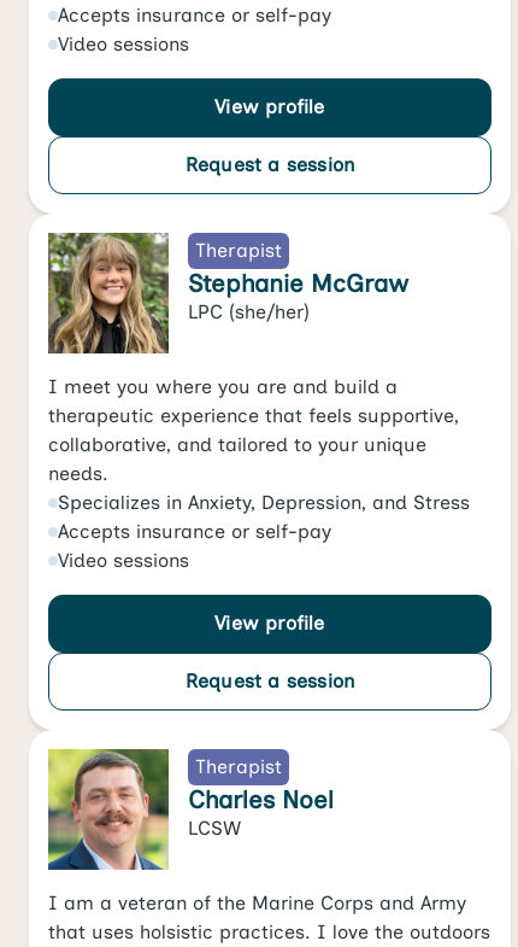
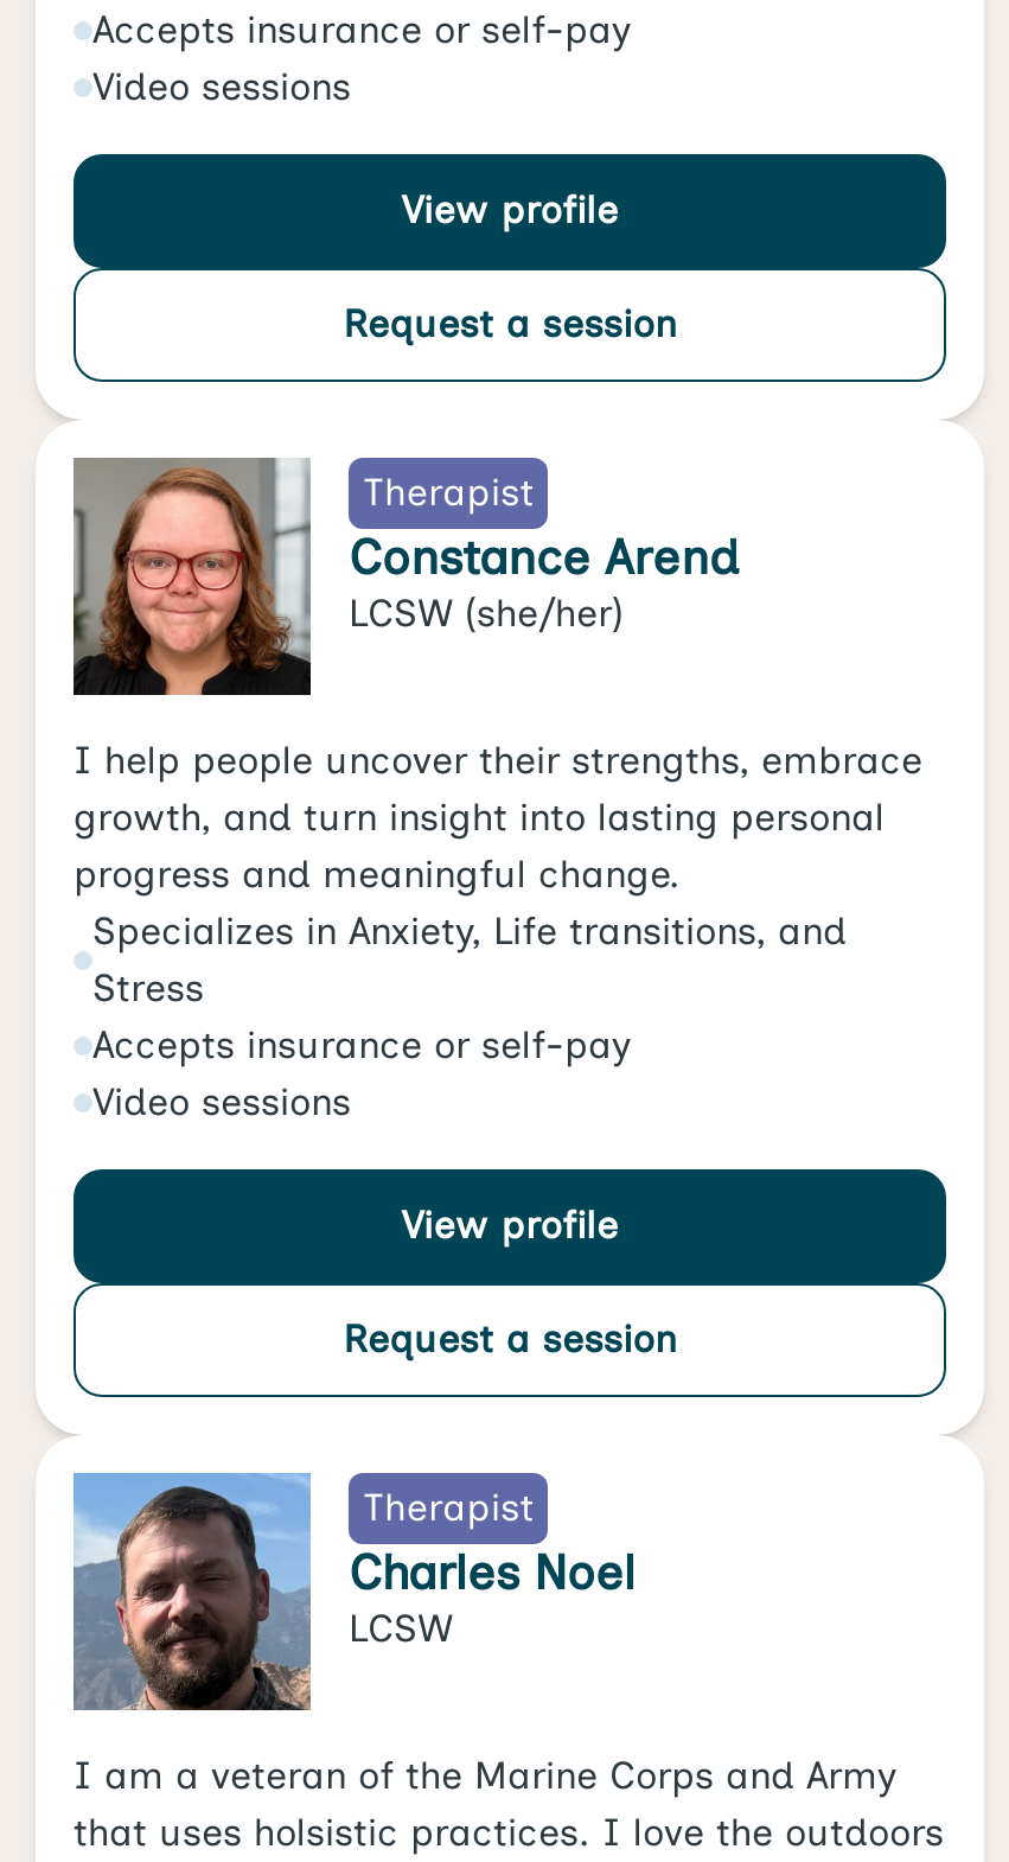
- [image]
- Stephanie McGraw
- LPC (she/her)
+ [image]
+ Constance Arend
+ LCSW (she/her)

- I meet you where you are and build a
- therapeutic experience that feels supportive,
- collaborative, and tailored to your unique
- needs.
- Specializes in Anxiety, Depression, and Stress
+ I help people uncover their strengths, embrace
+ growth, and turn insight into lasting personal
+ progress and meaningful change.
+ Specializes in Anxiety, Life transitions, and
+ Stress

- [image]
+ [image]
